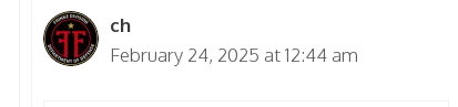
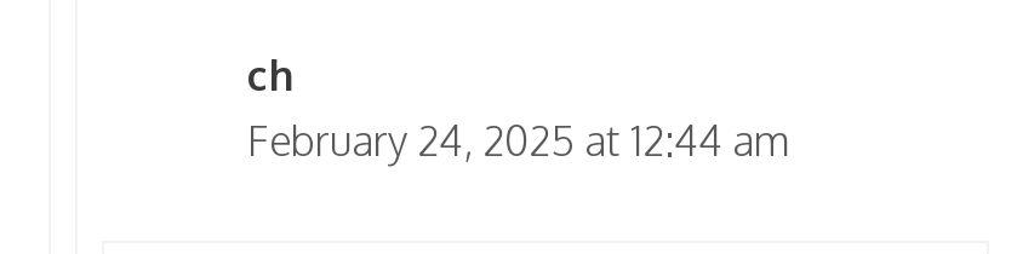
- [image]
